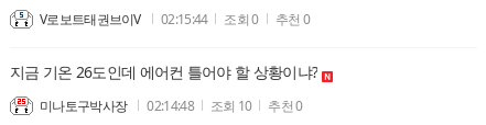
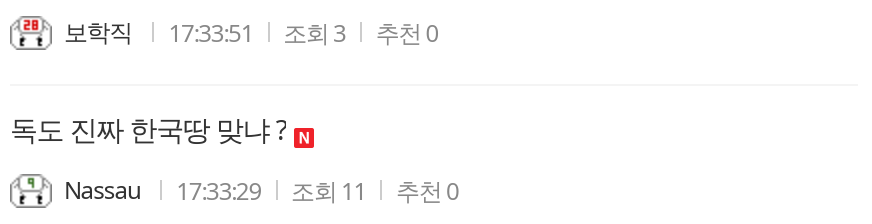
- V로보트태권브이V
- 02:15:44
- 조회 0
+ 보학직
+ 17:33:51
+ 조회 3

- 지금 기온 26도인데 에어컨 틀어야 할 상황이냐?
+ 독도 진짜 한국땅 맞냐 ?

- 미나토구박사장
- 02:14:48
- 조회 10
+ Nassau
+ 17:33:29
+ 조회 11
